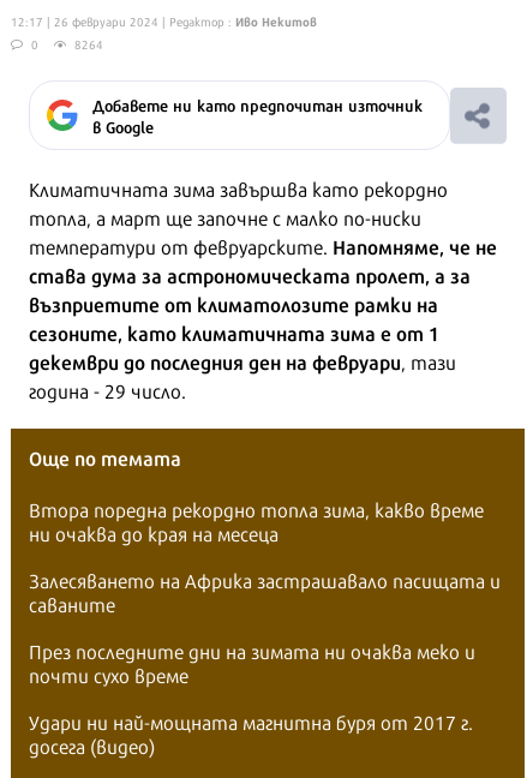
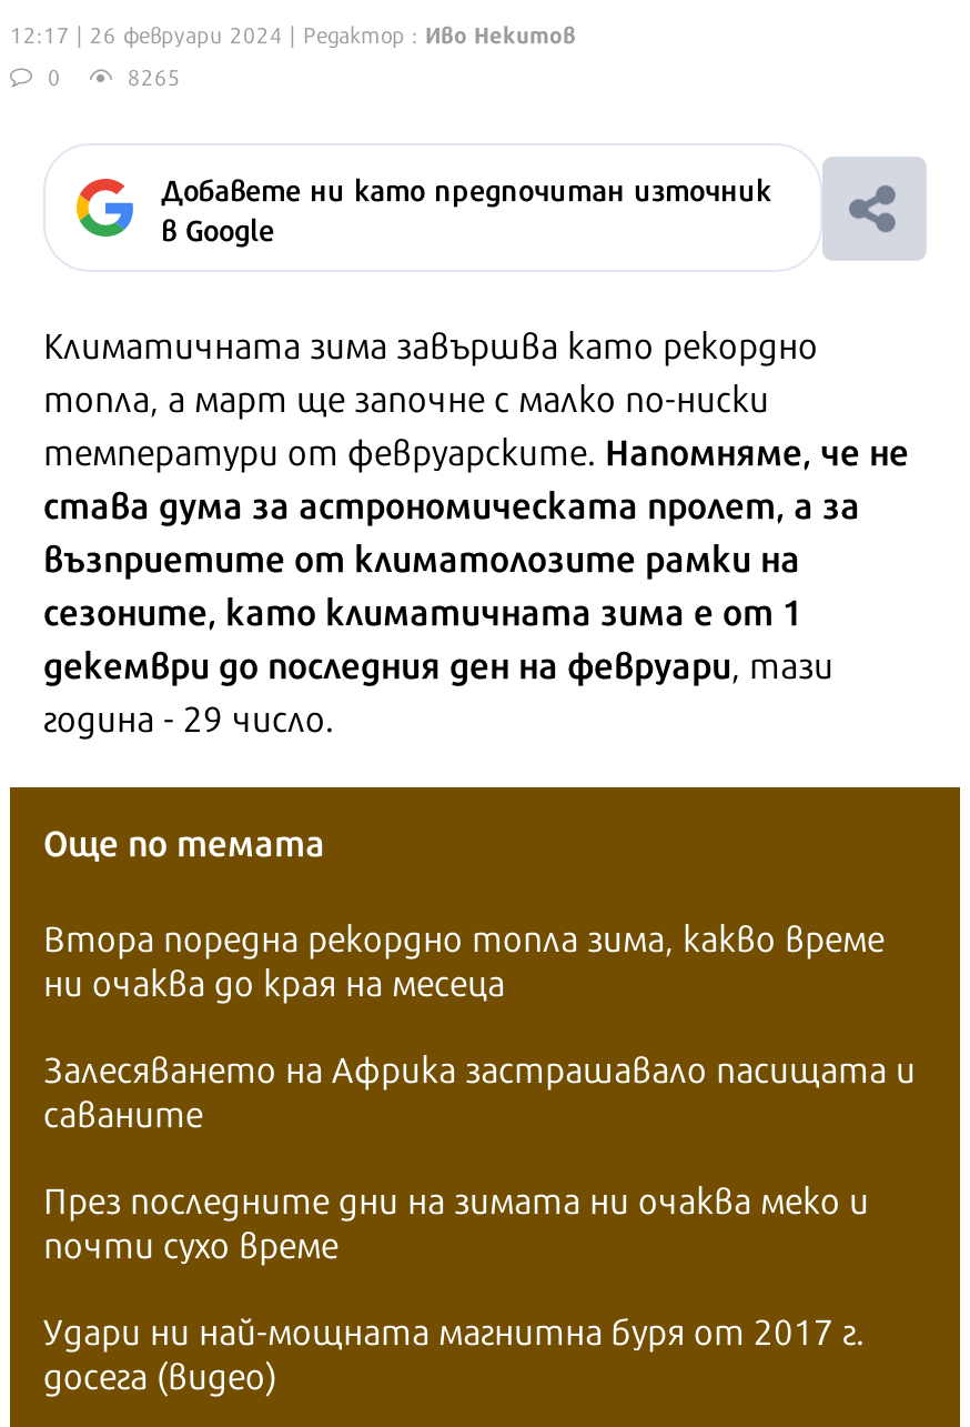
- 0 8264
+ 0 8265
